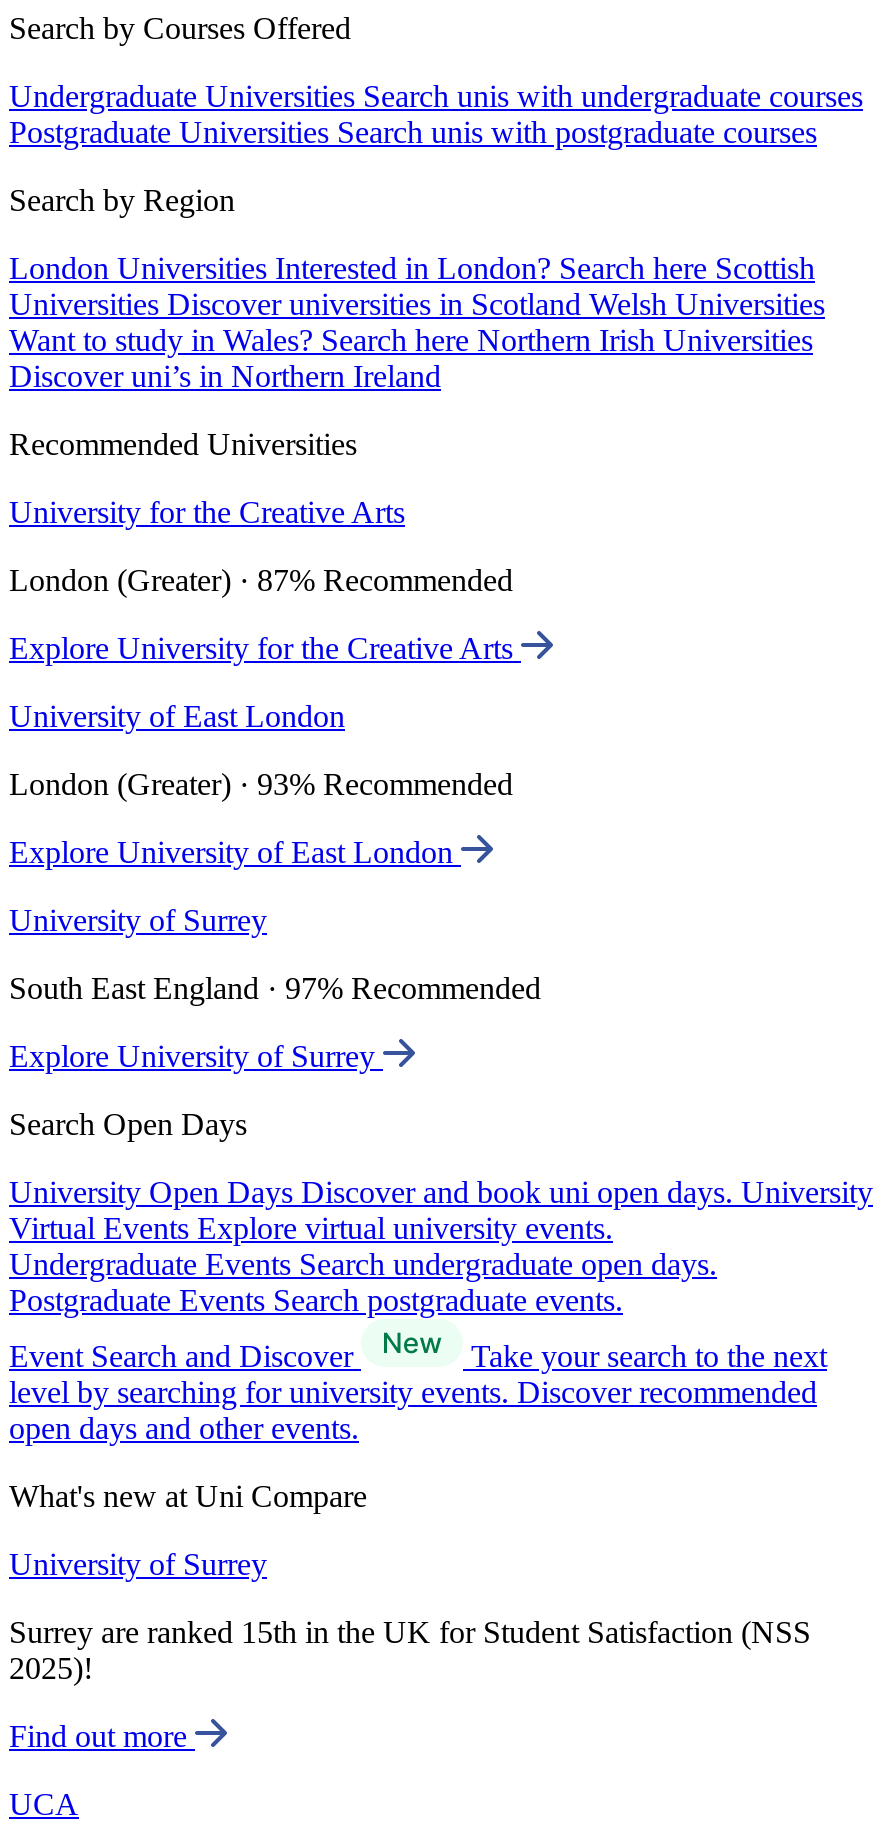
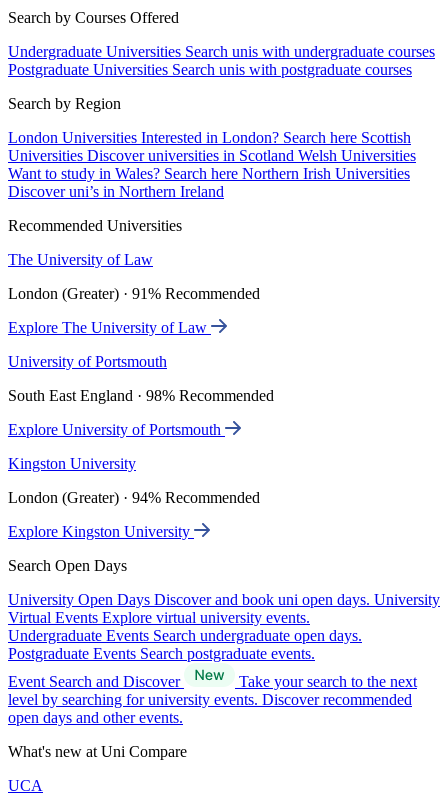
- University for the Creative Arts
+ The University of Law

- London (Greater) · 87% Recommended
+ London (Greater) · 91% Recommended

- Explore University for the Creative Arts
+ Explore The University of Law

- University of East London
+ University of Portsmouth

- London (Greater) · 93% Recommended
+ South East England · 98% Recommended

- Explore University of East London
+ Explore University of Portsmouth

- University of Surrey
+ Kingston University

- South East England · 97% Recommended
+ London (Greater) · 94% Recommended

- Explore University of Surrey
+ Explore Kingston University

- University of Surrey
- Surrey are ranked 15th in the UK for Student Satisfaction (NSS
- 2025)!
- Find out more
